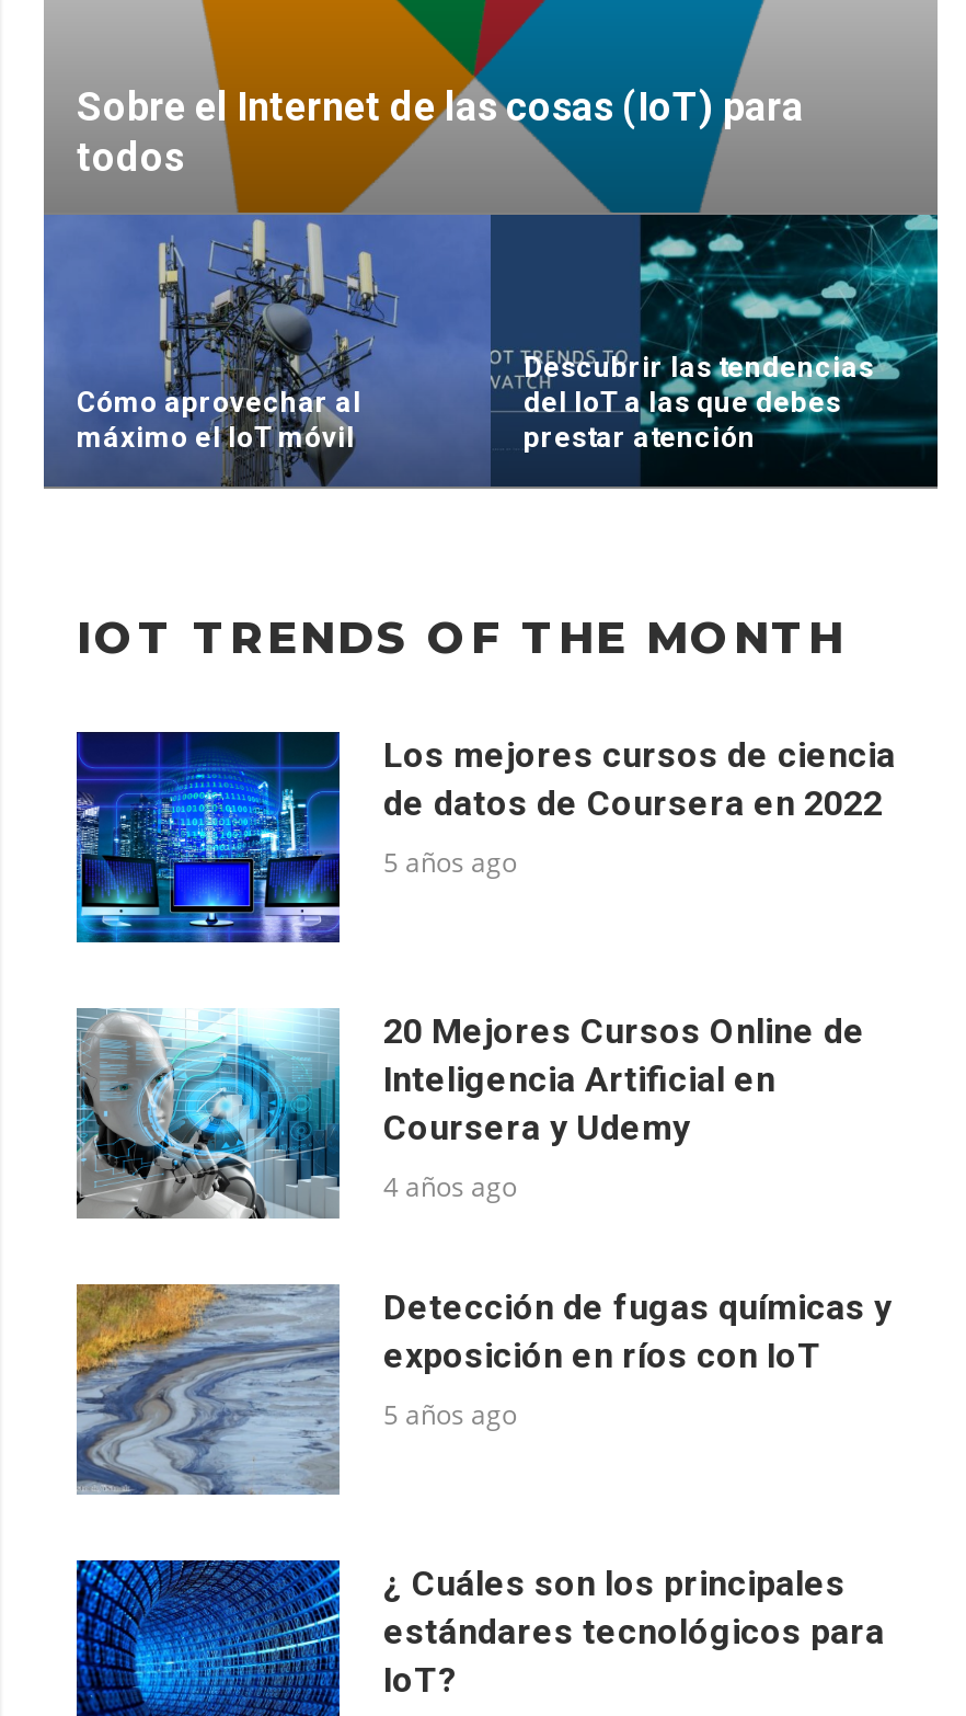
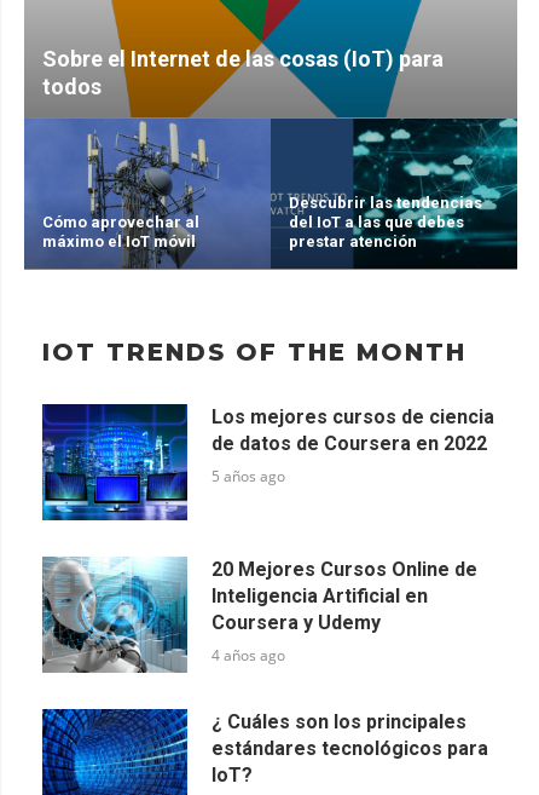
- [image]
- Detección de fugas químicas y
- exposición en ríos con IoT
- 5 años ago
